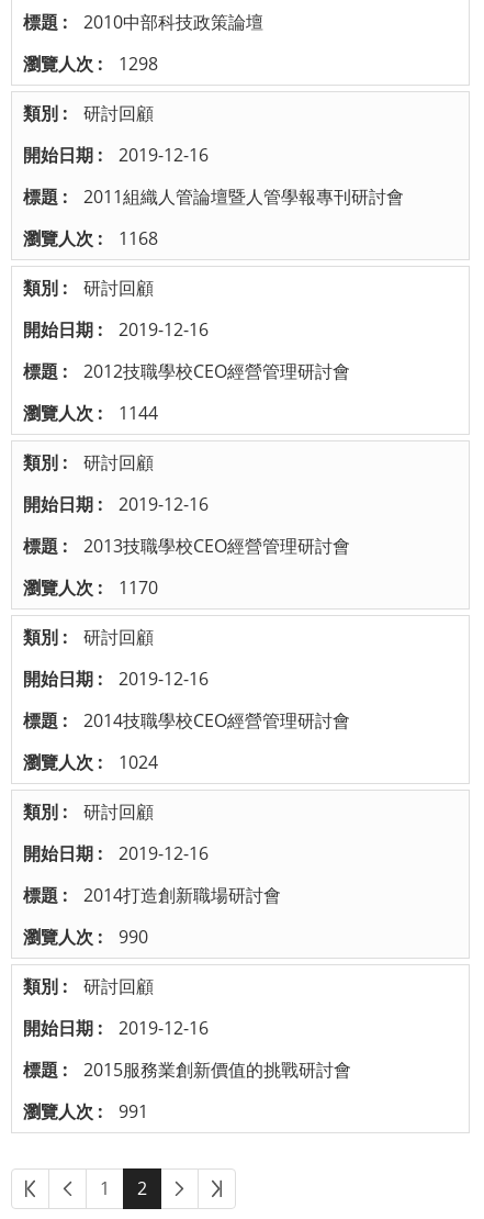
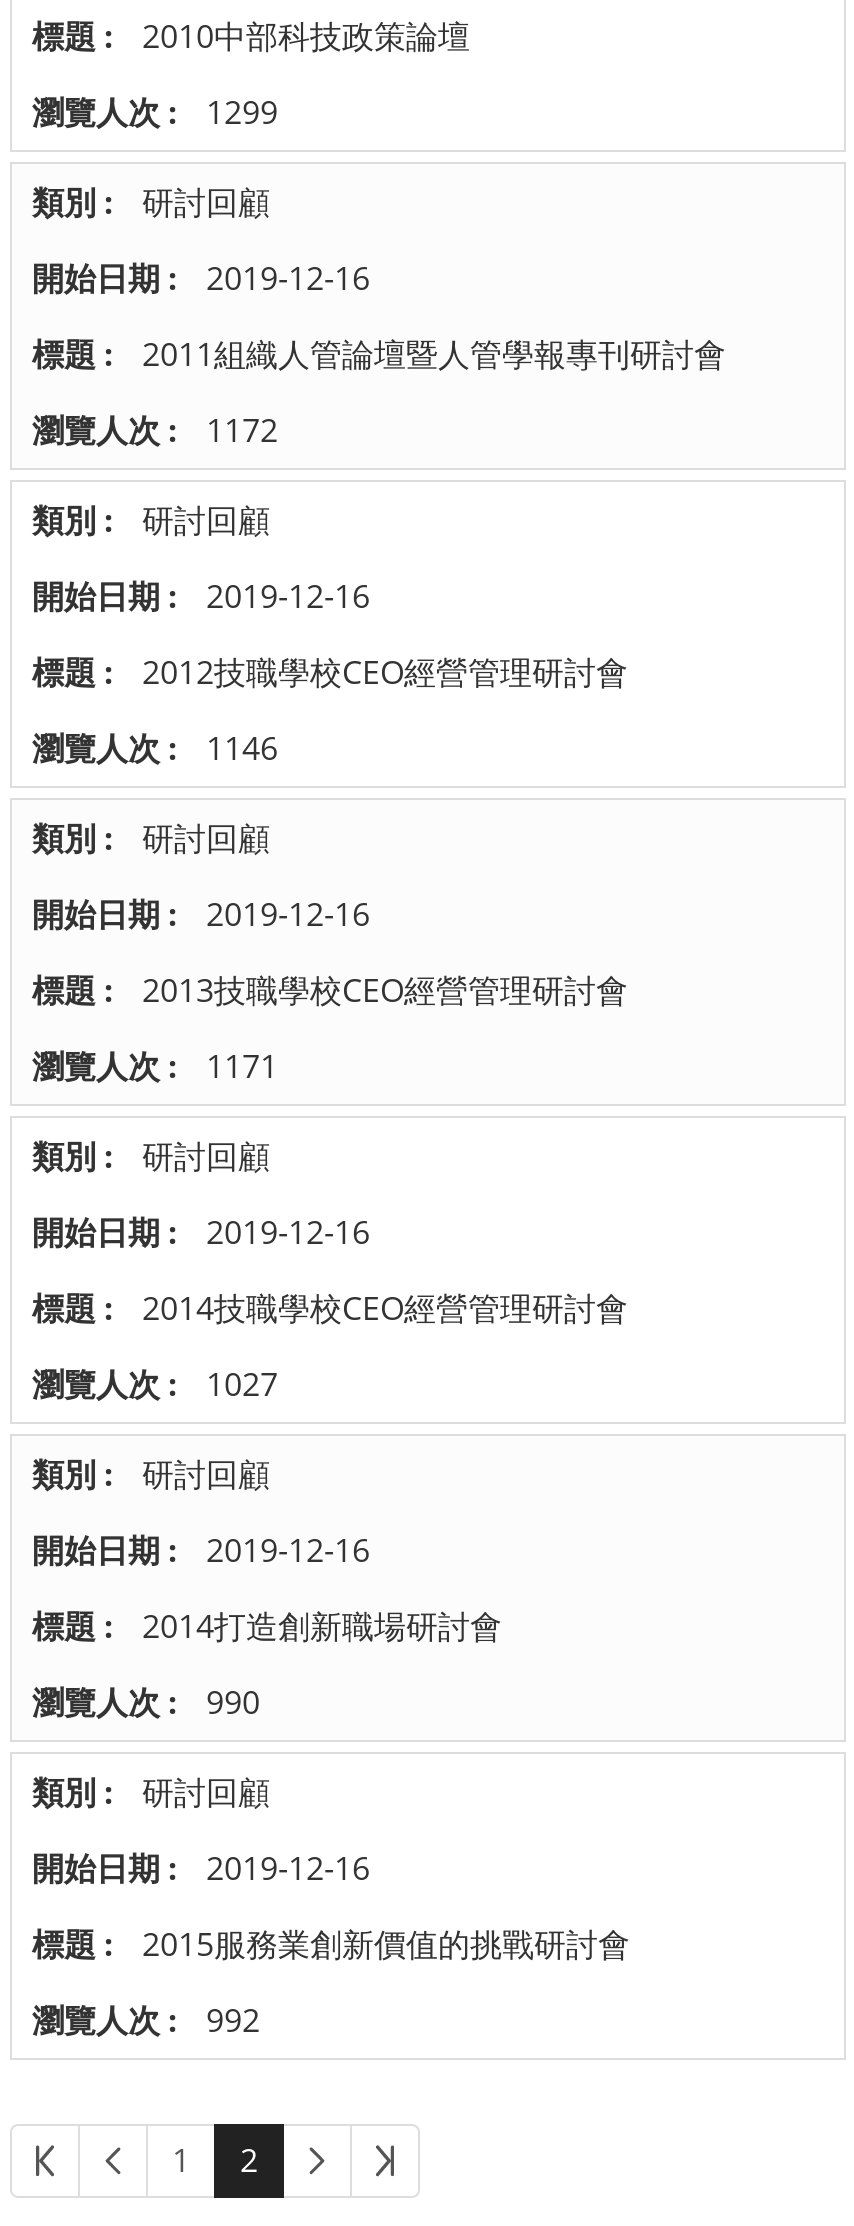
- 1298
+ 1299

- 1168
+ 1172

- 1144
+ 1146

- 1170
+ 1171

- 1024
+ 1027

- 991
+ 992
